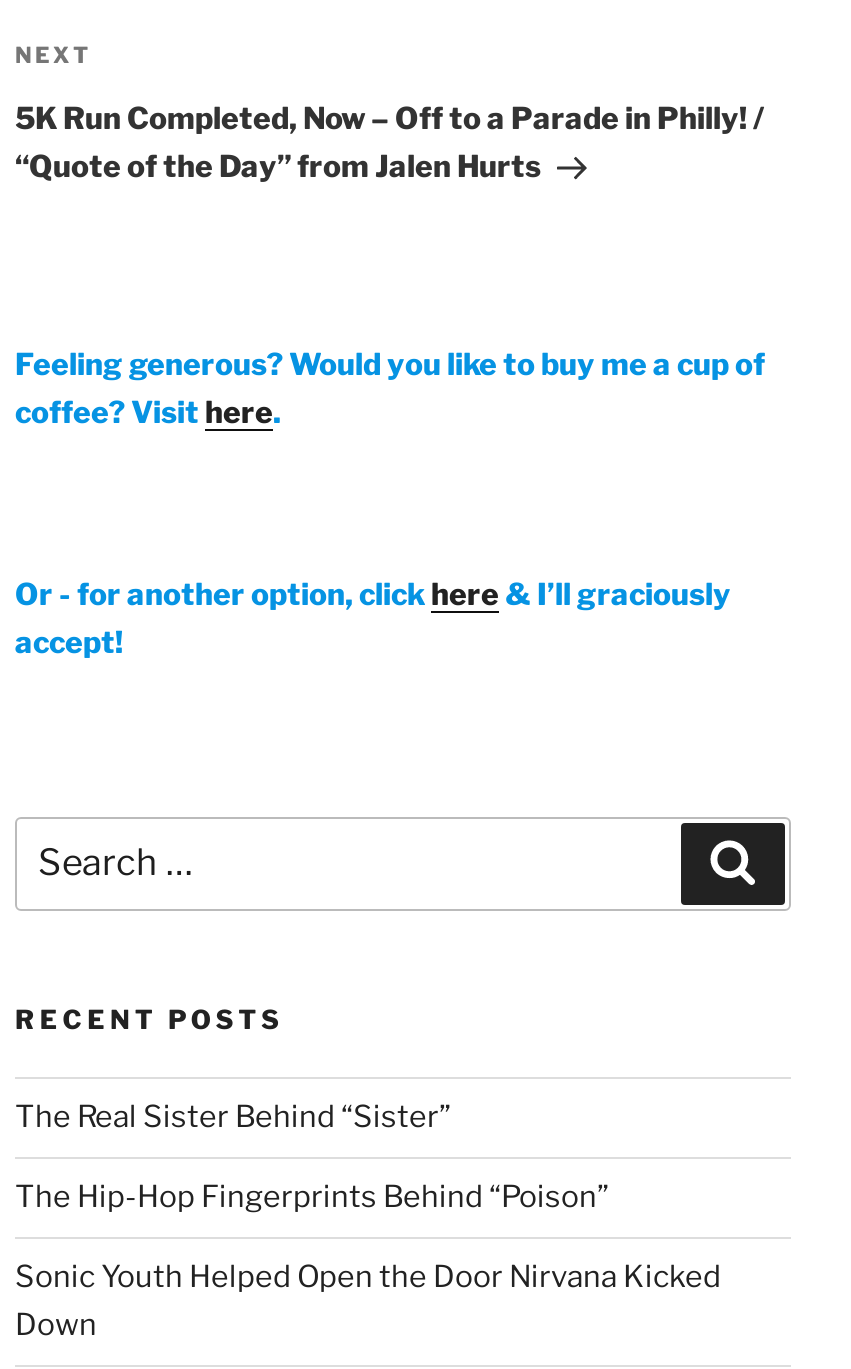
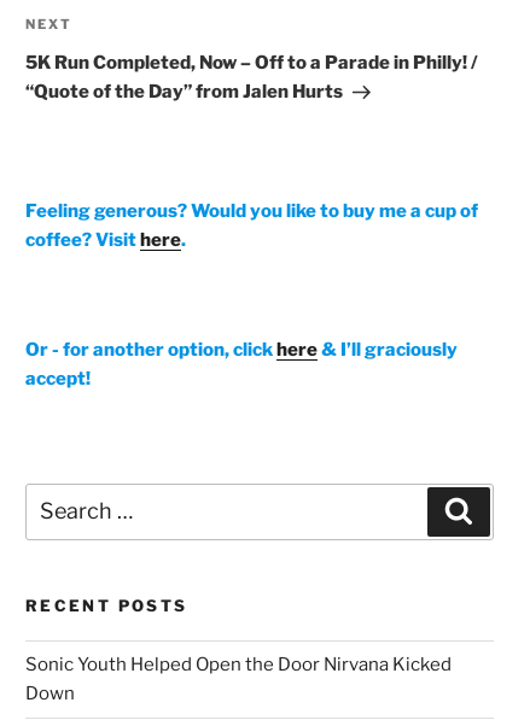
- The Real Sister Behind “Sister”
- The Hip-Hop Fingerprints Behind “Poison”
